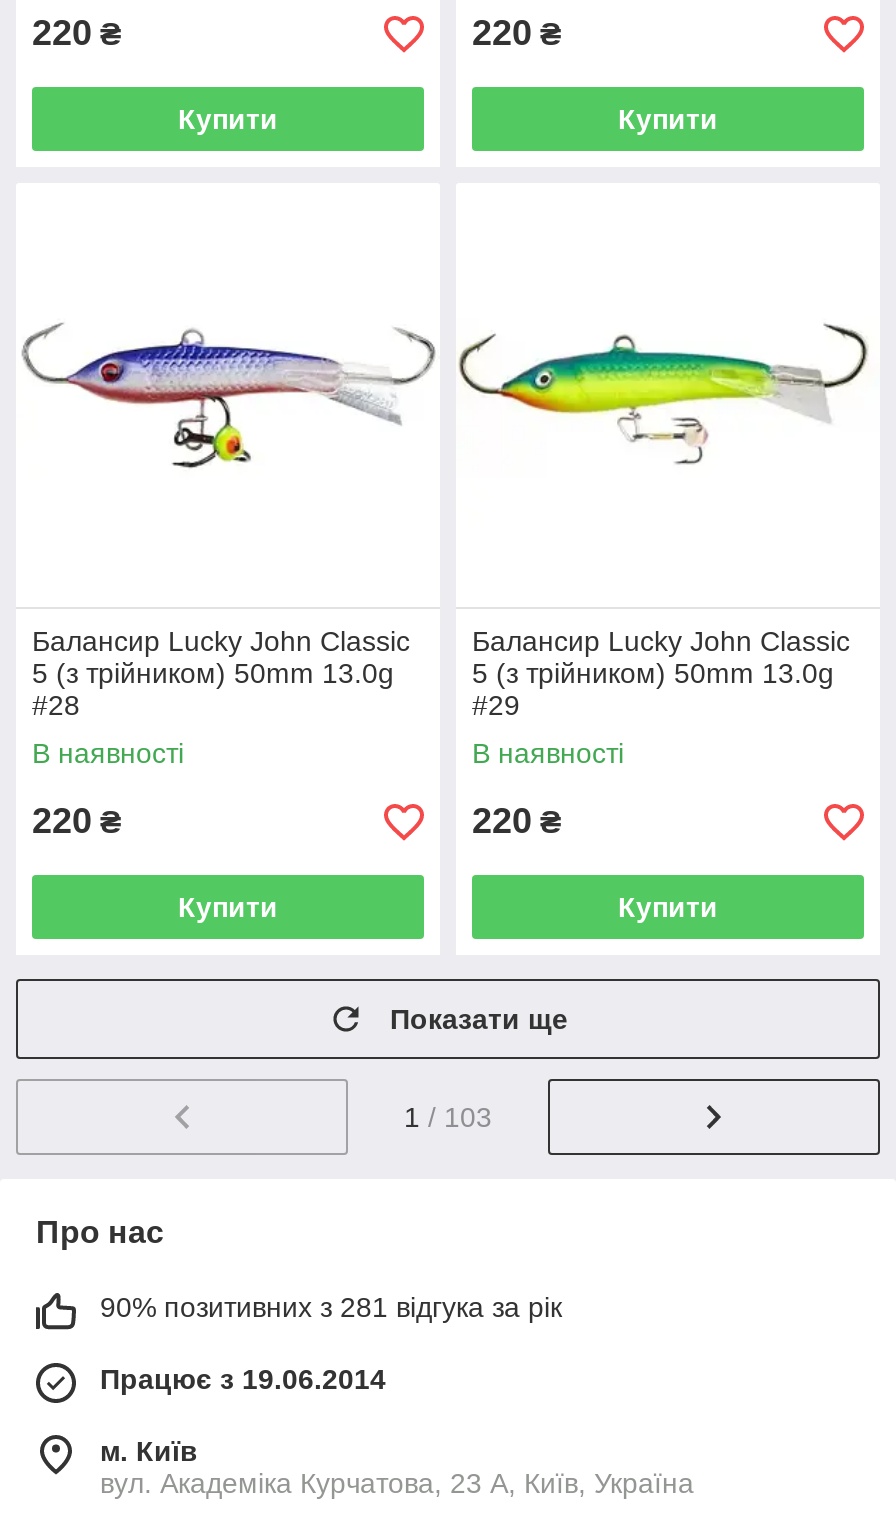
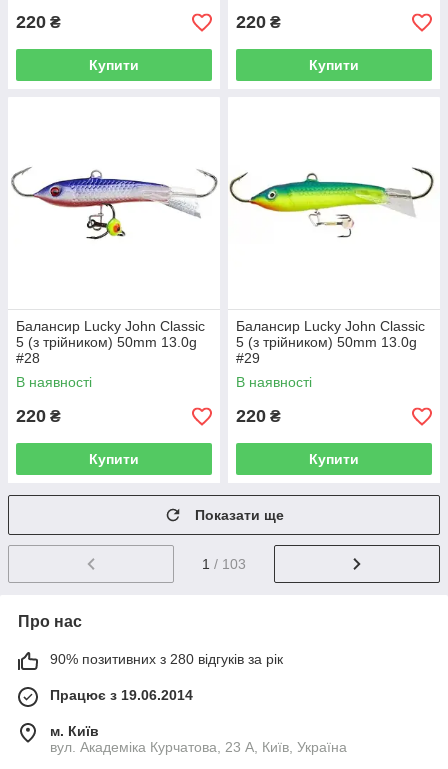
- 90% позитивних з 281 відгука за рік
+ 90% позитивних з 280 відгуків за рік
